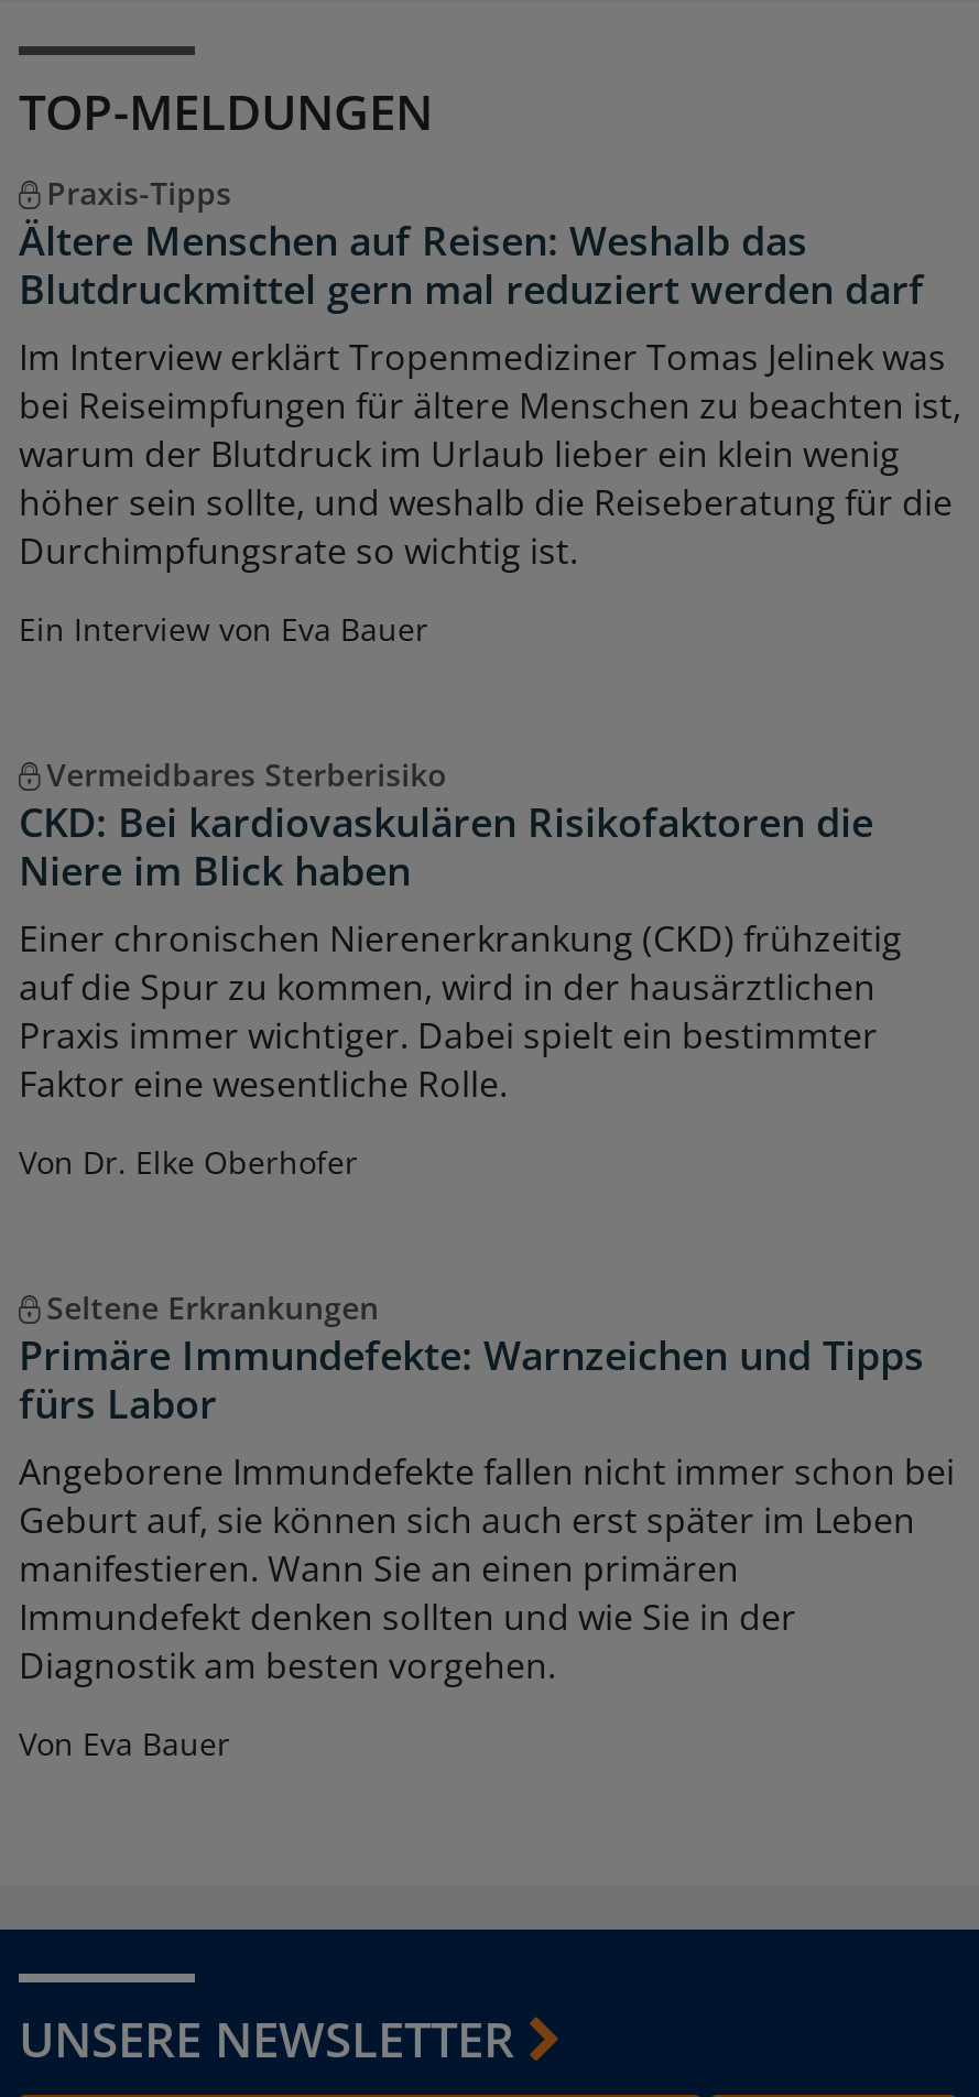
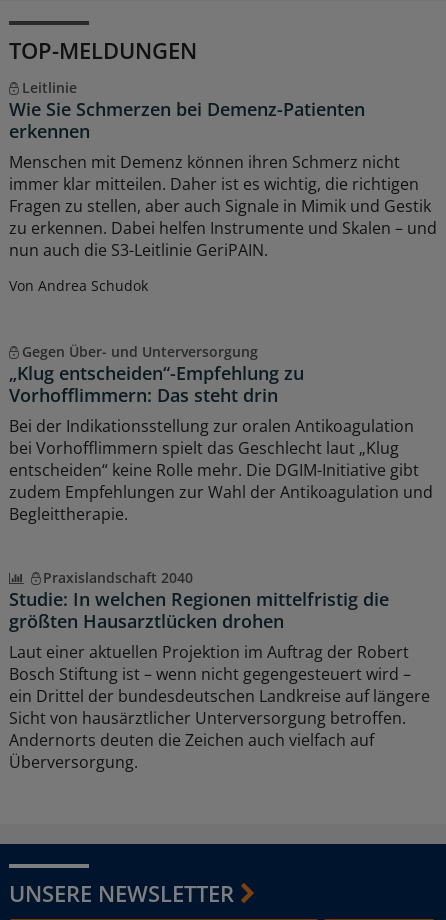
- Praxis-Tipps
- Ältere Menschen auf Reisen: Weshalb das
- Blutdruckmittel gern mal reduziert werden darf
- Im Interview erklärt Tropenmediziner Tomas Jelinek was
- bei Reiseimpfungen für ältere Menschen zu beachten ist,
- warum der Blutdruck im Urlaub lieber ein klein wenig
- höher sein sollte, und weshalb die Reiseberatung für die
- Durchimpfungsrate so wichtig ist.
- Ein Interview von Eva Bauer
- Vermeidbares Sterberisiko
- CKD: Bei kardiovaskulären Risikofaktoren die
- Niere im Blick haben
- Einer chronischen Nierenerkrankung (CKD) frühzeitig
- auf die Spur zu kommen, wird in der hausärztlichen
- Praxis immer wichtiger. Dabei spielt ein bestimmter
- Faktor eine wesentliche Rolle.
- Von Dr. Elke Oberhofer
- Seltene Erkrankungen
- Primäre Immundefekte: Warnzeichen und Tipps
- fürs Labor
- Angeborene Immundefekte fallen nicht immer schon bei
- Geburt auf, sie können sich auch erst später im Leben
- manifestieren. Wann Sie an einen primären
- Immundefekt denken sollten und wie Sie in der
- Diagnostik am besten vorgehen.
- Von Eva Bauer
+ Leitlinie
+ Wie Sie Schmerzen bei Demenz-Patienten
+ erkennen
+ Menschen mit Demenz können ihren Schmerz nicht
+ immer klar mitteilen. Daher ist es wichtig, die richtigen
+ Fragen zu stellen, aber auch Signale in Mimik und Gestik
+ zu erkennen. Dabei helfen Instrumente und Skalen – und
+ nun auch die S3-Leitlinie GeriPAIN.
+ Von Andrea Schudok
+ Gegen Über- und Unterversorgung
+ „Klug entscheiden“-Empfehlung zu
+ Vorhofflimmern: Das steht drin
+ Bei der Indikationsstellung zur oralen Antikoagulation
+ bei Vorhofflimmern spielt das Geschlecht laut „Klug
+ entscheiden“ keine Rolle mehr. Die DGIM-Initiative gibt
+ zudem Empfehlungen zur Wahl der Antikoagulation und
+ Begleittherapie.
+ Praxislandschaft 2040
+ Studie: In welchen Regionen mittelfristig die
+ größten Hausarztlücken drohen
+ Laut einer aktuellen Projektion im Auftrag der Robert
+ Bosch Stiftung ist – wenn nicht gegengesteuert wird –
+ ein Drittel der bundesdeutschen Landkreise auf längere
+ Sicht von hausärztlicher Unterversorgung betroffen.
+ Andernorts deuten die Zeichen auch vielfach auf
+ Überversorgung.
